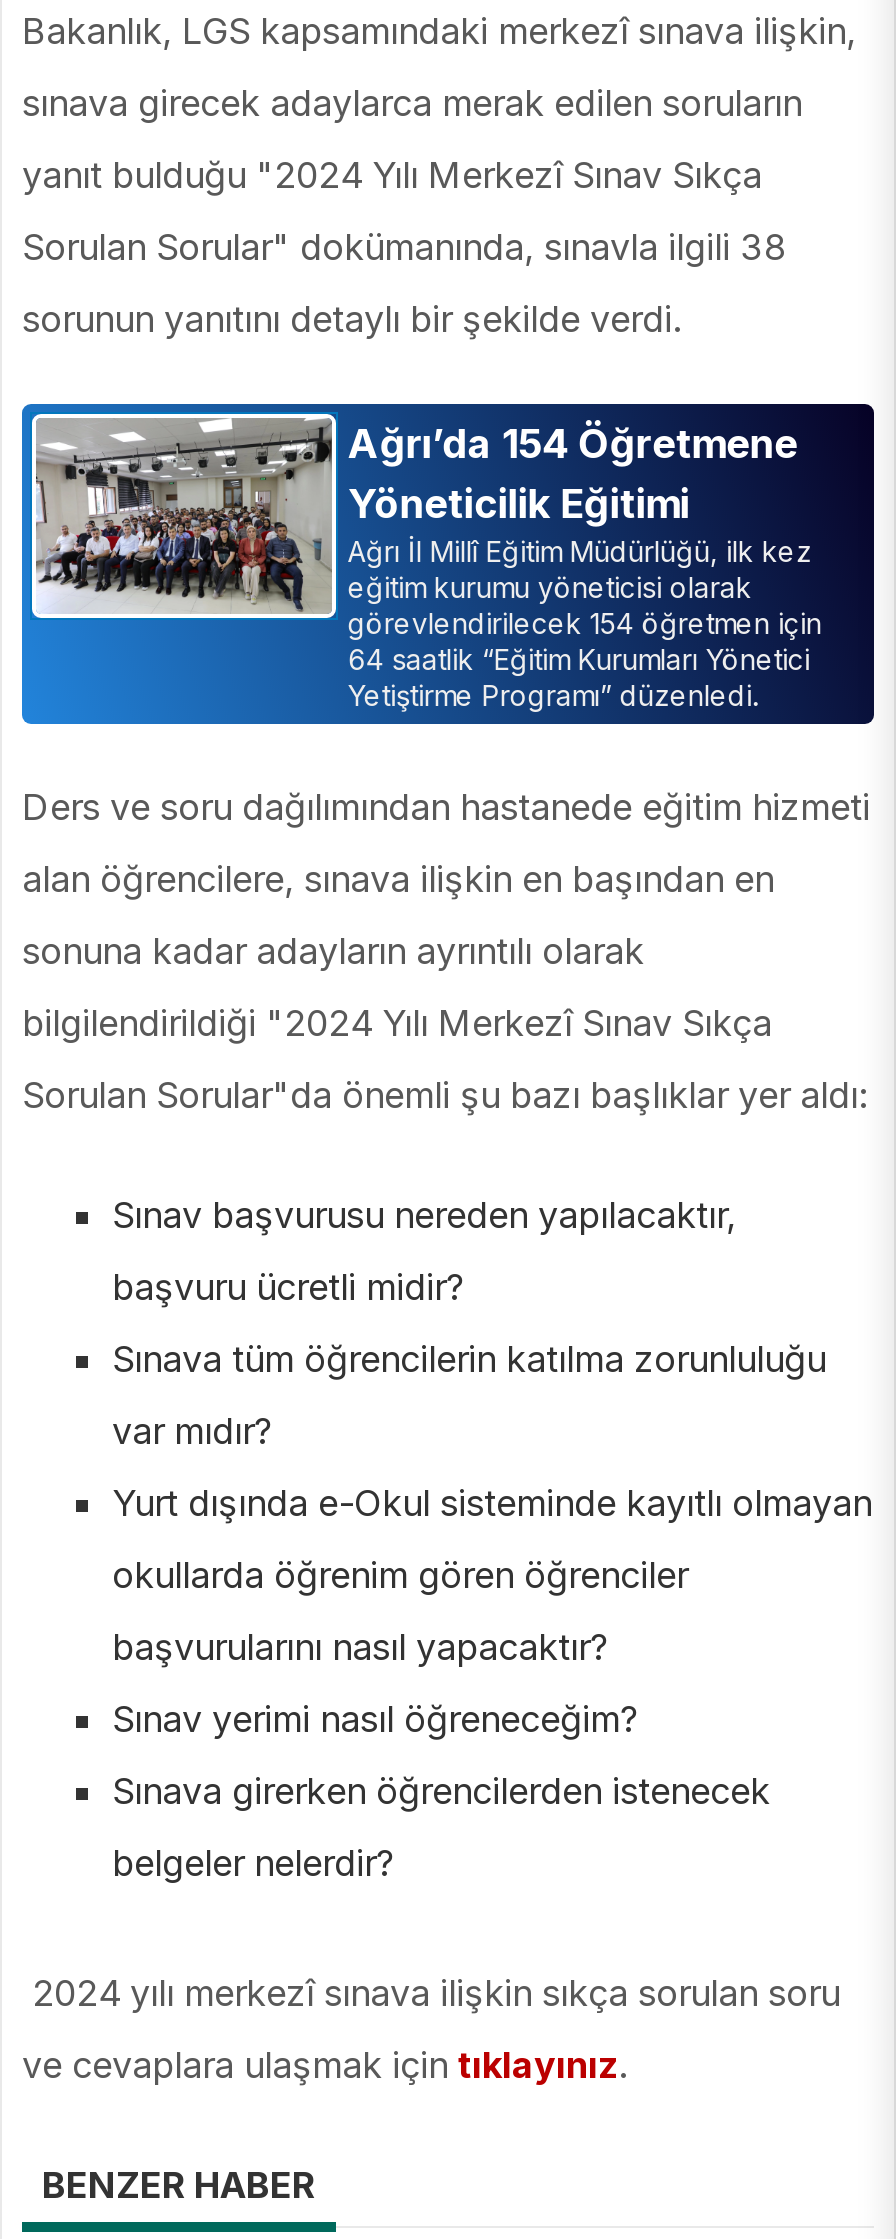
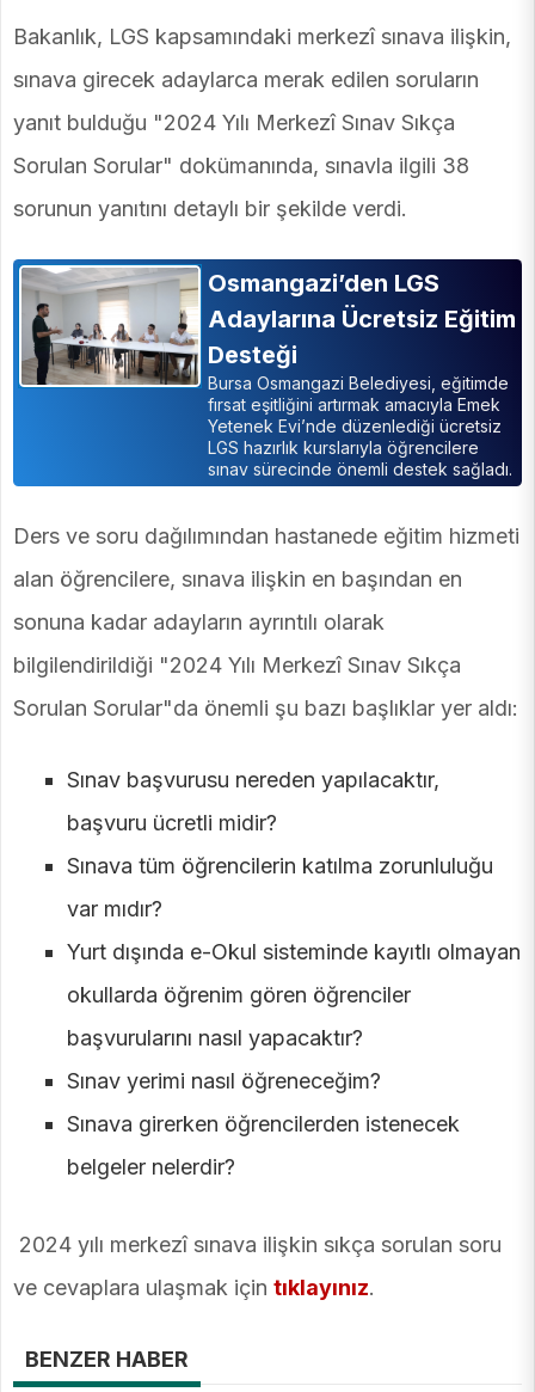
- [image]
- Ağrı’da 154 Öğretmene
- Yöneticilik Eğitimi
- Ağrı İl Millî Eğitim Müdürlüğü, ilk kez
- eğitim kurumu yöneticisi olarak
- görevlendirilecek 154 öğretmen için
- 64 saatlik “Eğitim Kurumları Yönetici
- Yetiştirme Programı” düzenledi.
+ [image]
+ Osmangazi’den LGS
+ Adaylarına Ücretsiz Eğitim
+ Desteği
+ Bursa Osmangazi Belediyesi, eğitimde
+ fırsat eşitliğini artırmak amacıyla Emek
+ Yetenek Evi’nde düzenlediği ücretsiz
+ LGS hazırlık kurslarıyla öğrencilere
+ sınav sürecinde önemli destek sağladı.
